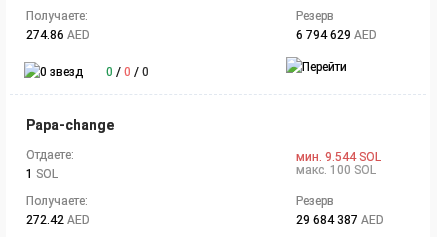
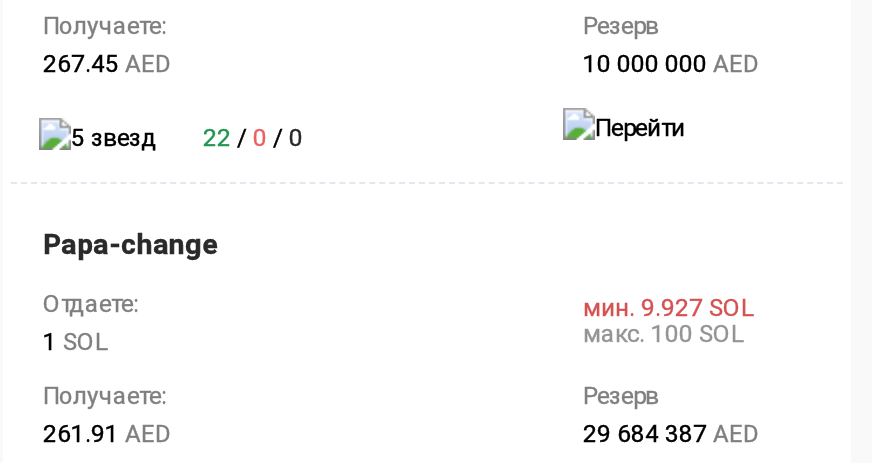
- 274.86 AED
+ 267.45 AED

- 6 794 629 AED
+ 10 000 000 AED

- 0 / 0 / 0
+ 22 / 0 / 0

- мин. 9.544 SOL
+ мин. 9.927 SOL

- 272.42 AED
+ 261.91 AED
